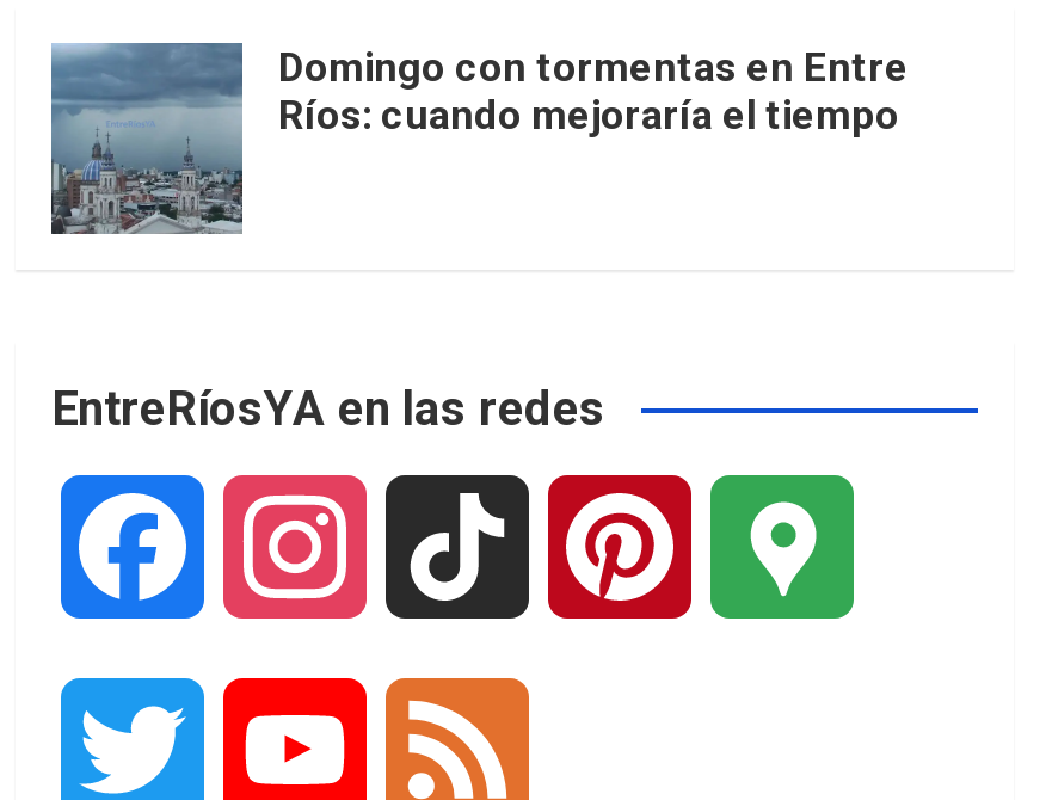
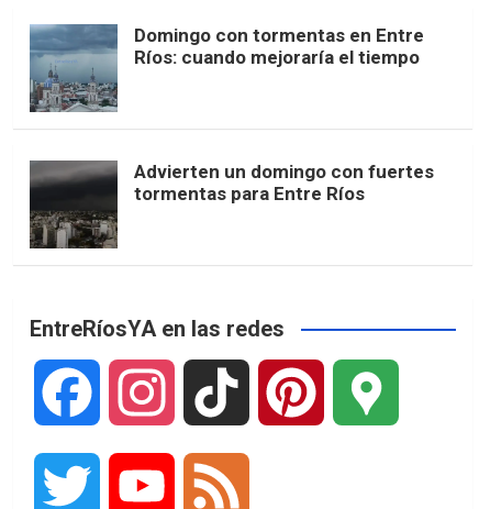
+ [image]
+ Advierten un domingo con fuertes
+ tormentas para Entre Ríos
